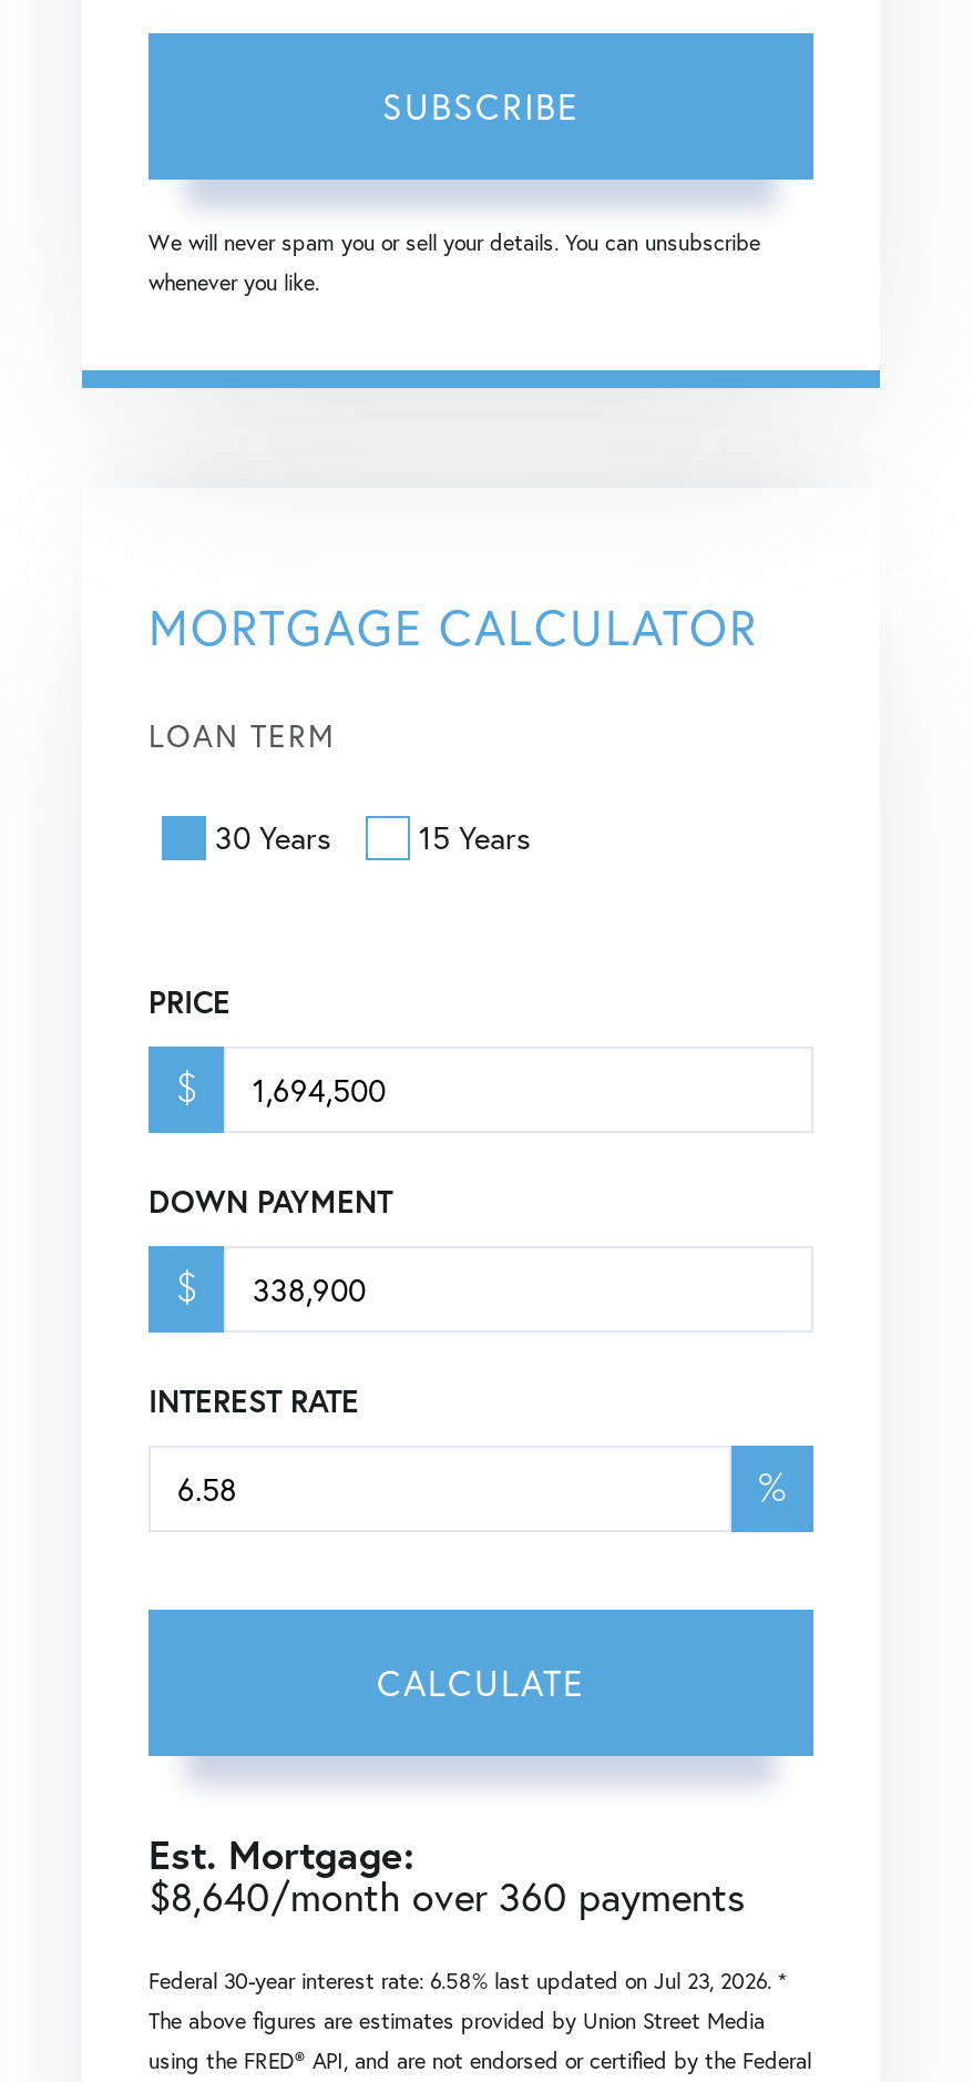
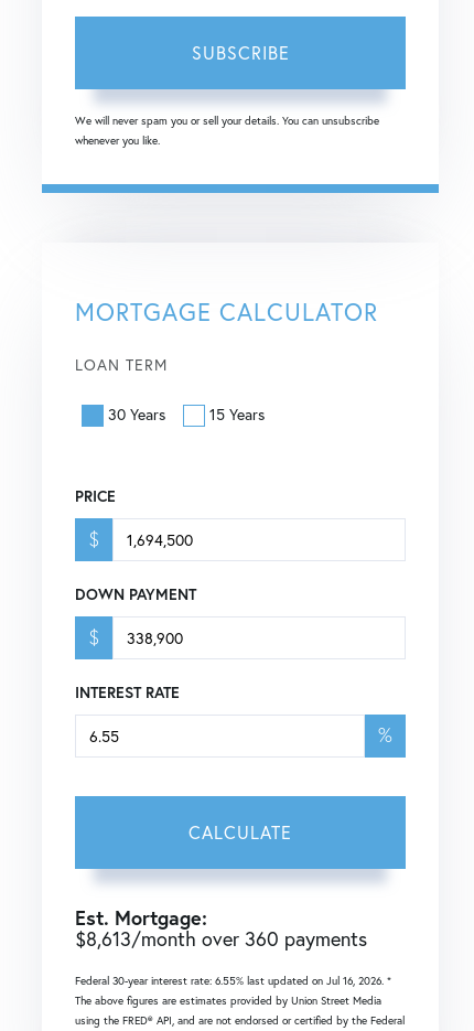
- $8,640/month over 360 payments
+ $8,613/month over 360 payments

- Federal 30-year interest rate: 6.58% last updated on Jul 23, 2026. *
+ Federal 30-year interest rate: 6.55% last updated on Jul 16, 2026. *
